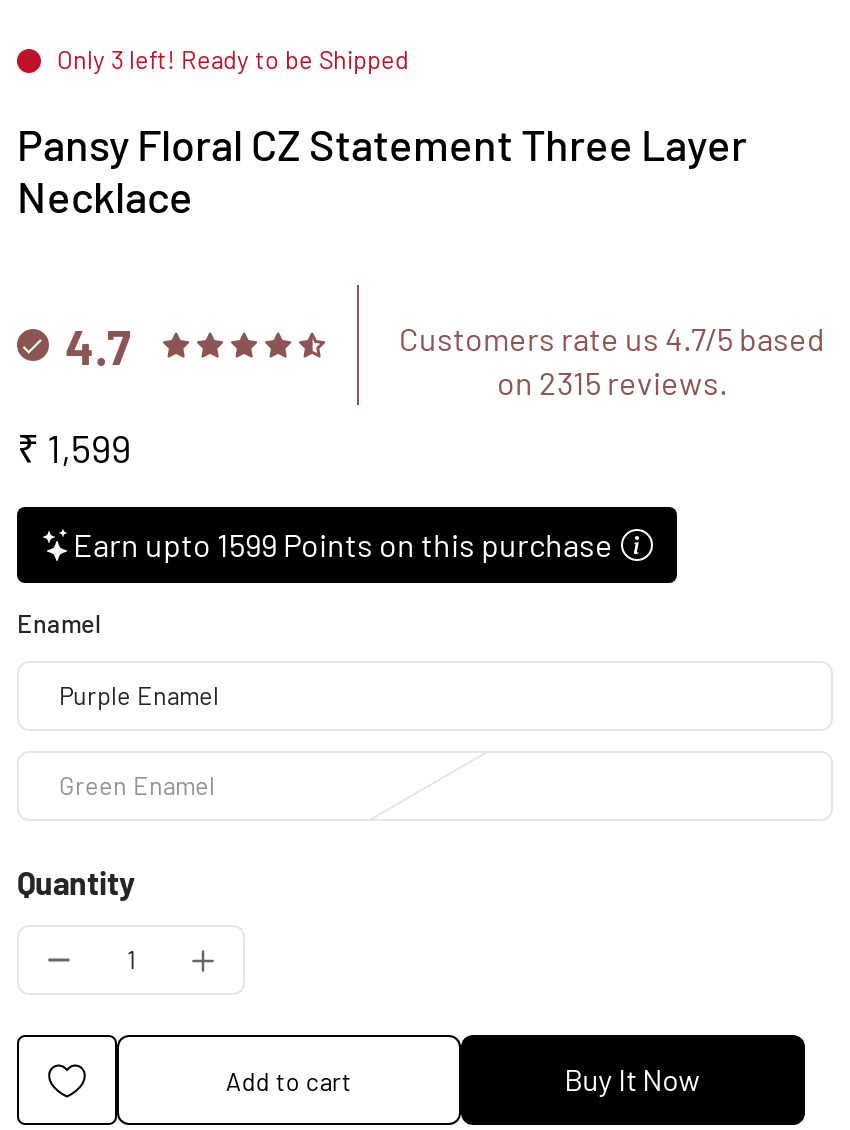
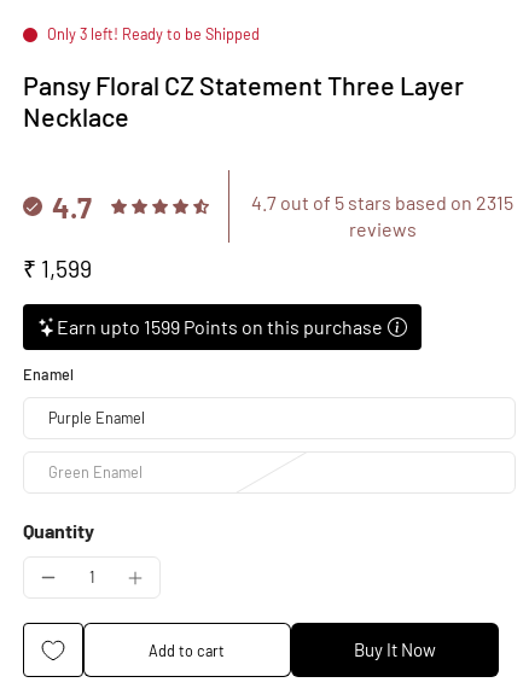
- Customers rate us 4.7/5 based
- on 2315 reviews.
+ 4.7 out of 5 stars based on 2315
+ reviews
